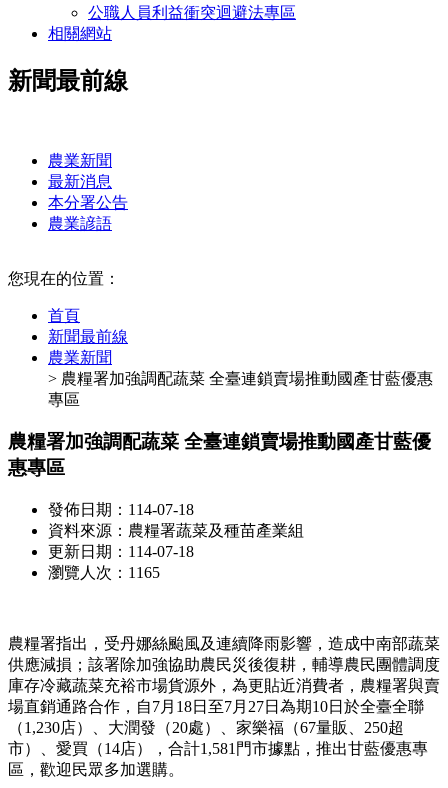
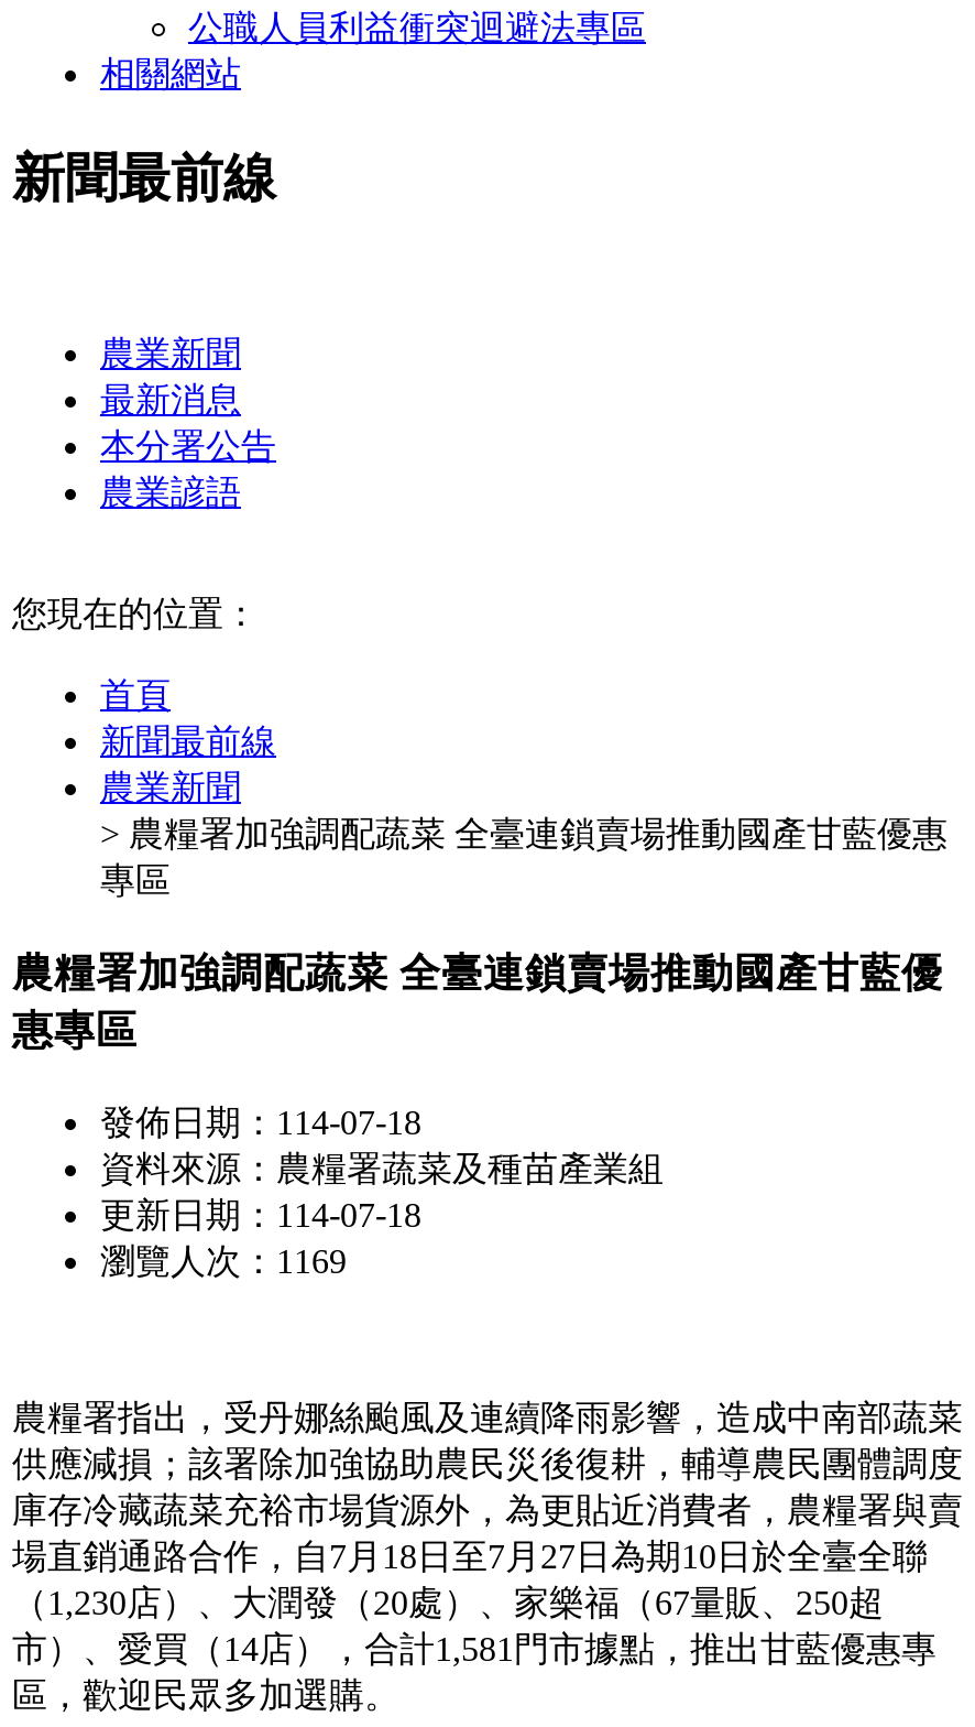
- 瀏覽人次：1165
+ 瀏覽人次：1169
